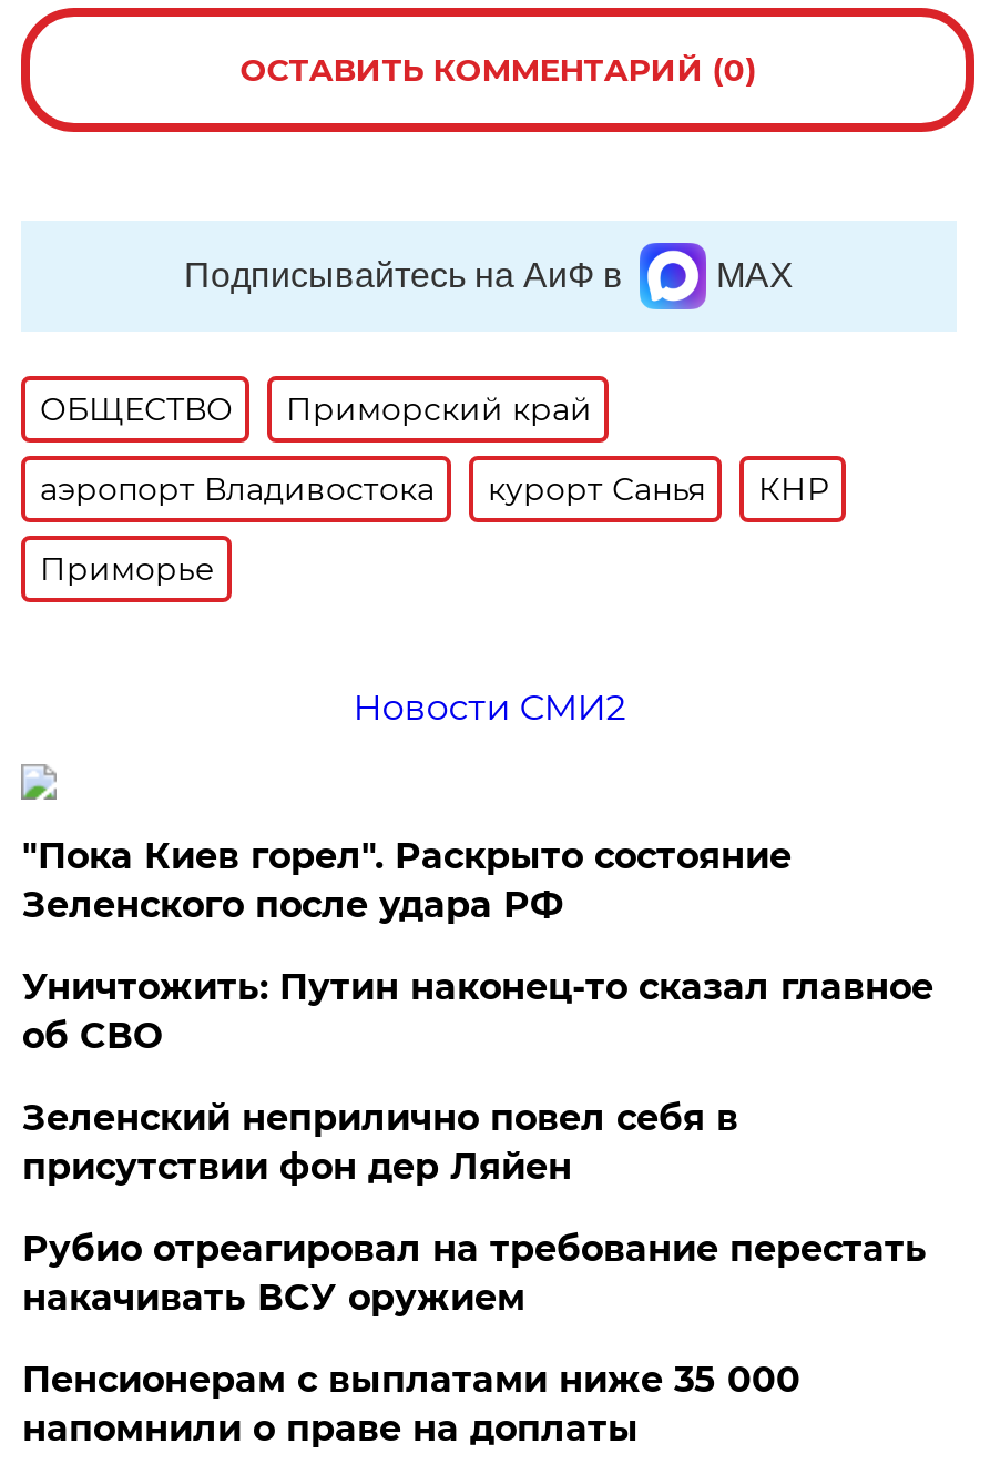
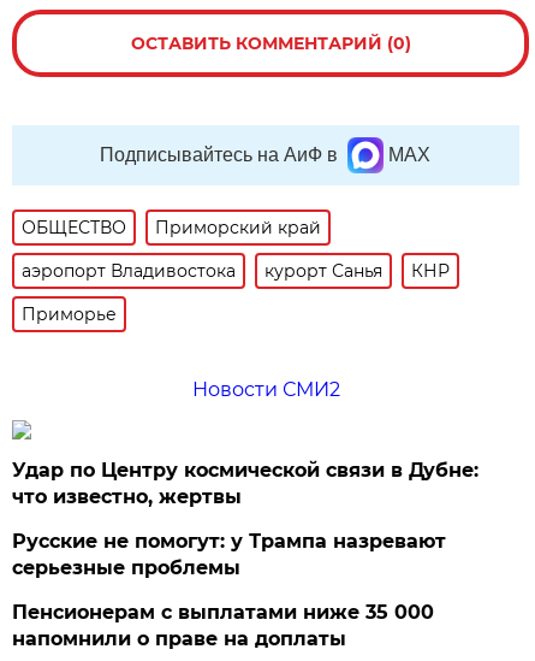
- "Пока Киев горел". Раскрыто состояние
- Зеленского после удара РФ
- Уничтожить: Путин наконец-то сказал главное
- об СВО
- Зеленский неприлично повел cебя в
- присутствии фон дер Ляйен
- Рубио отреагировал на требование перестать
- накачивать ВСУ оружием
+ Удар по Центру космической связи в Дубне:
+ что известно, жертвы
+ Русские не помогут: у Трампа назревают
+ серьезные проблемы
